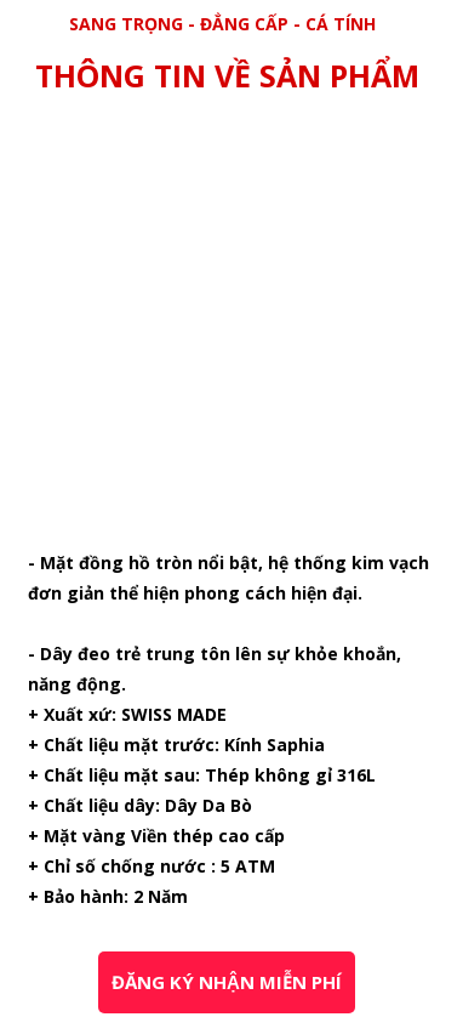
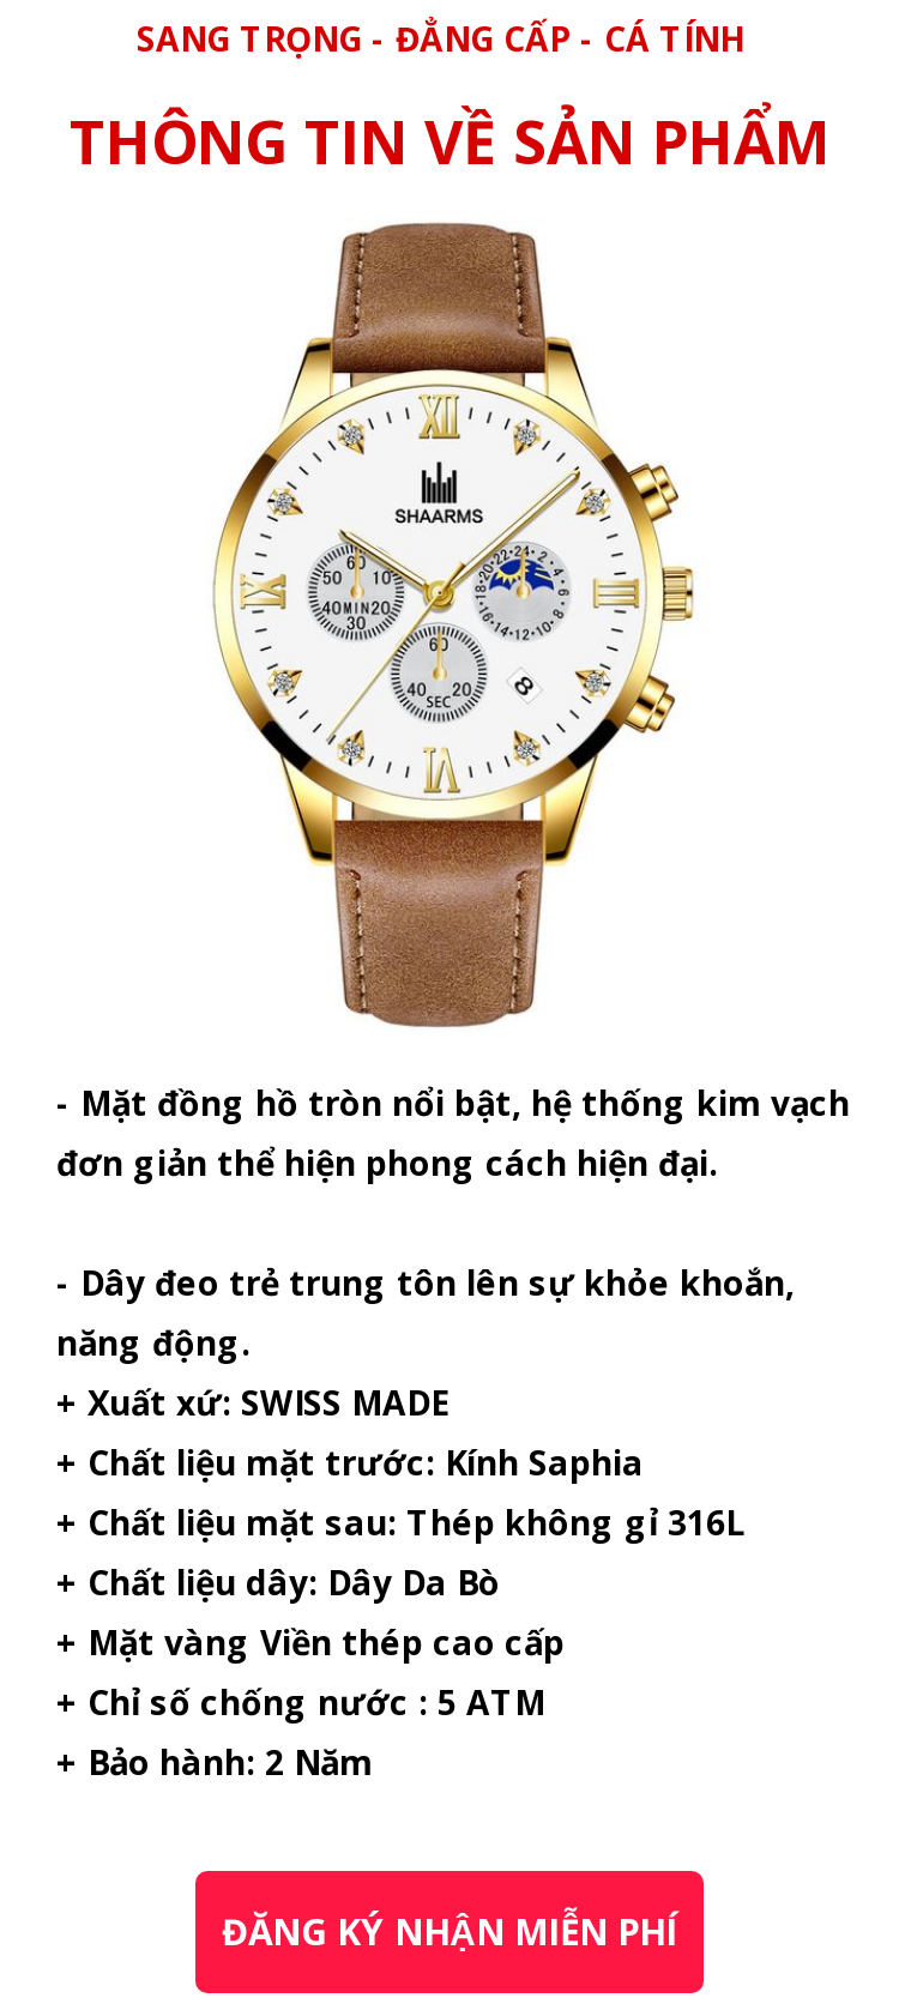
+ [image]
